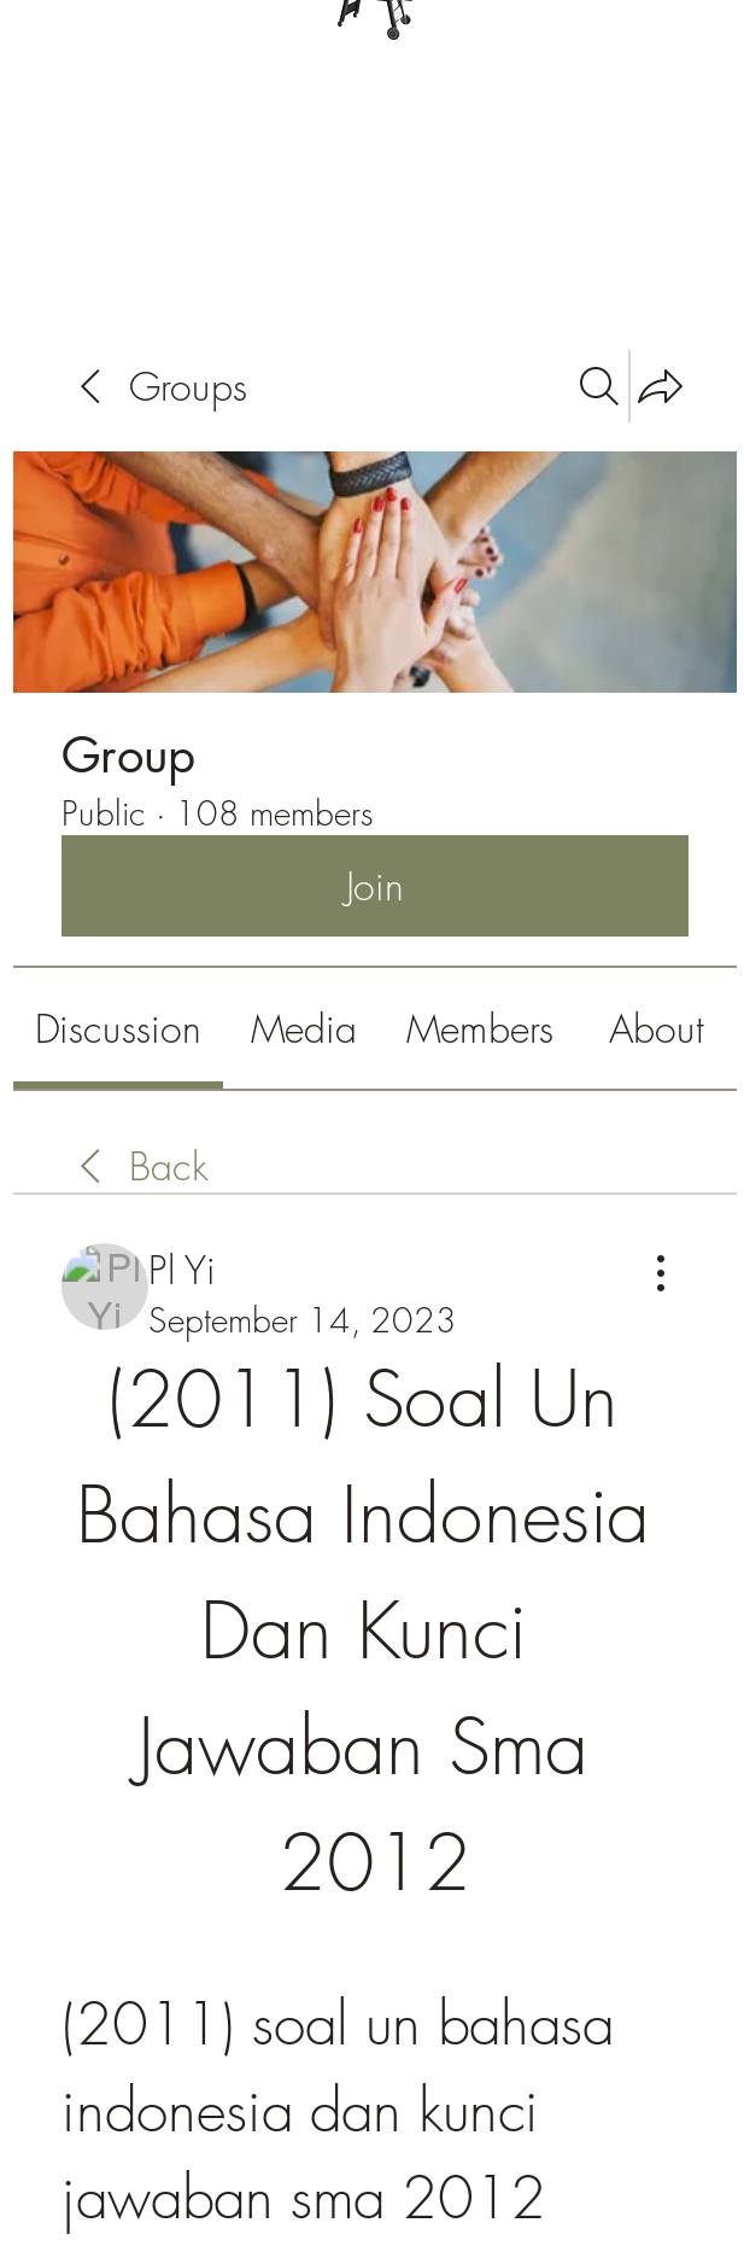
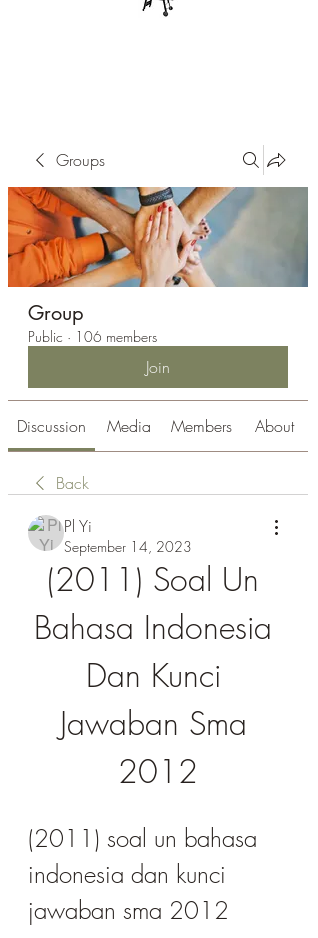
- Public · 108 members
+ Public · 106 members
